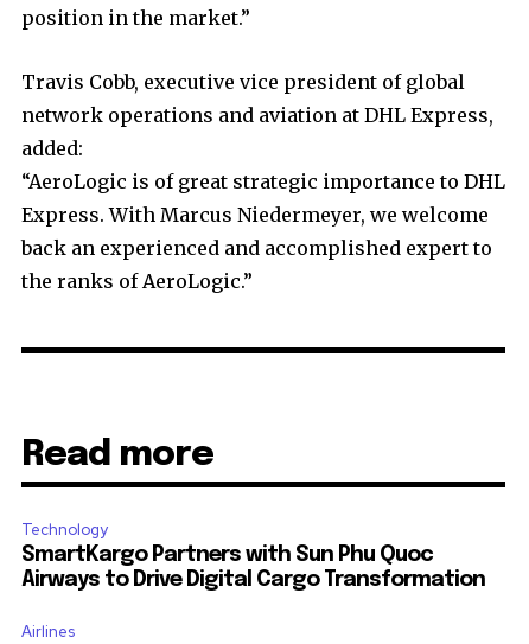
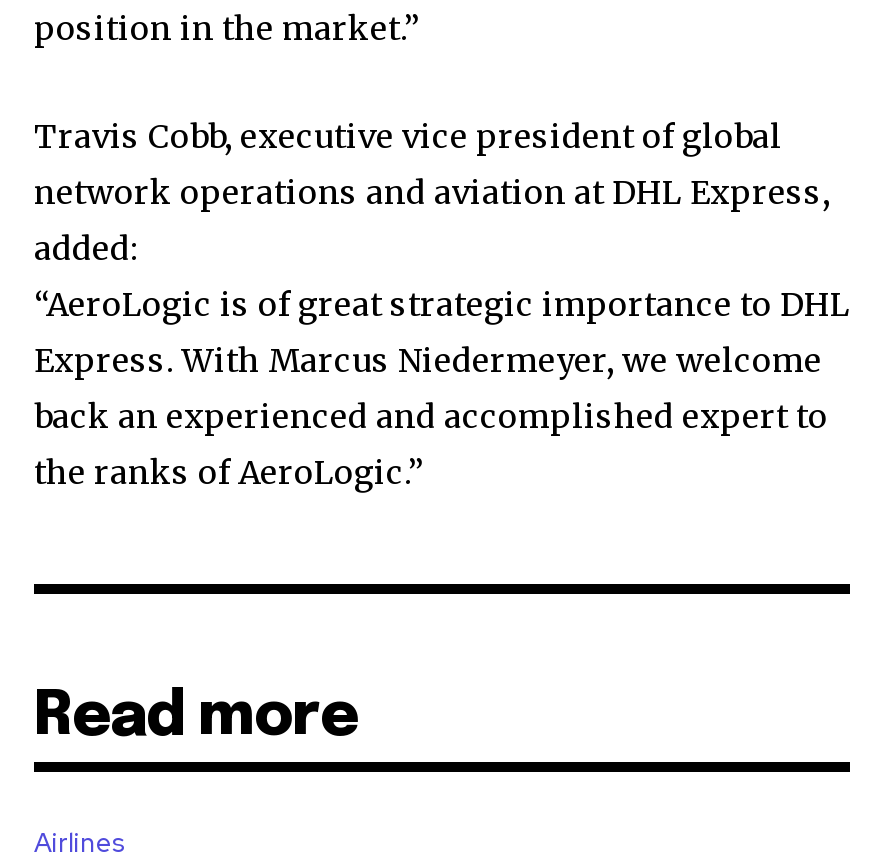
- Technology
- SmartKargo Partners with Sun Phu Quoc
- Airways to Drive Digital Cargo Transformation
